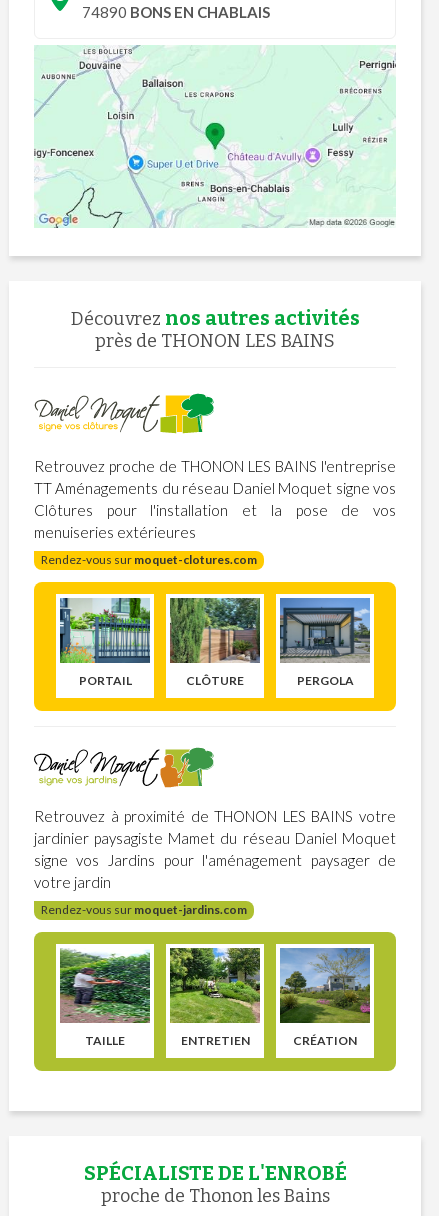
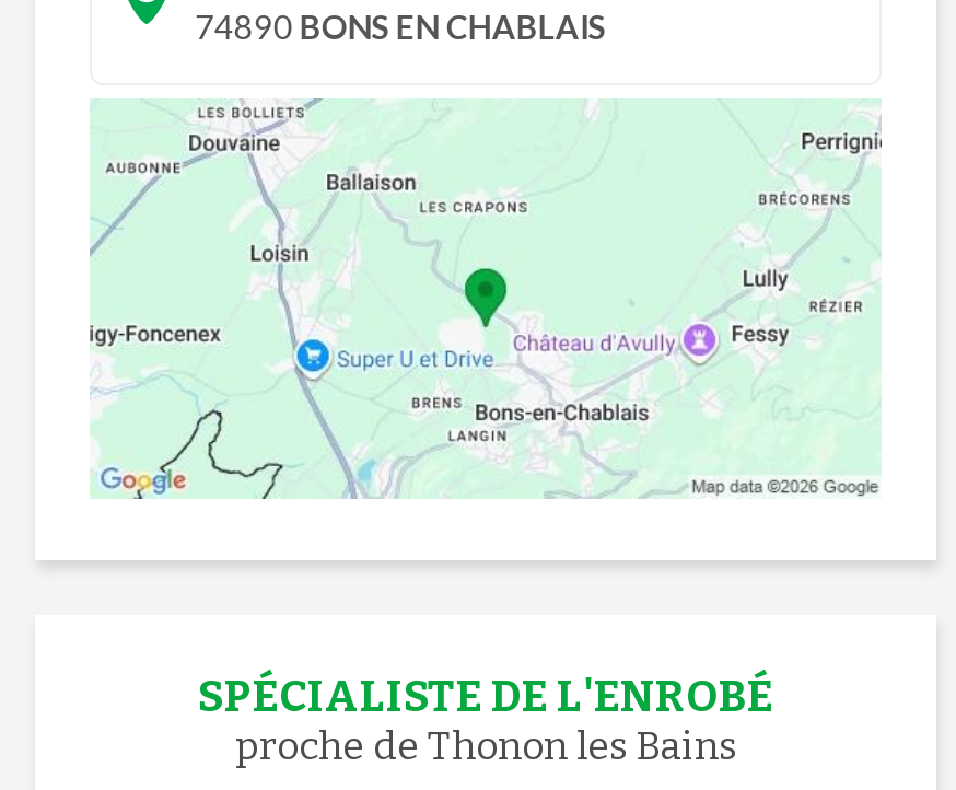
- Découvrez nos autres activités
- près de THONON LES BAINS

- [image]
- Retrouvez proche de THONON LES BAINS l'entreprise
- TT Aménagements du réseau Daniel Moquet signe vos
- Clôtures pour l'installation et la pose de vos
- menuiseries extérieures
- Rendez-vous sur moquet-clotures.com

- [image]
- PORTAIL
- CLÔTURE
- PERGOLA

- [image]
- Retrouvez à proximité de THONON LES BAINS votre
- jardinier paysagiste Mamet du réseau Daniel Moquet
- signe vos Jardins pour l'aménagement paysager de
- votre jardin
- Rendez-vous sur moquet-jardins.com

- [image]
- TAILLE
- ENTRETIEN
- CRÉATION
